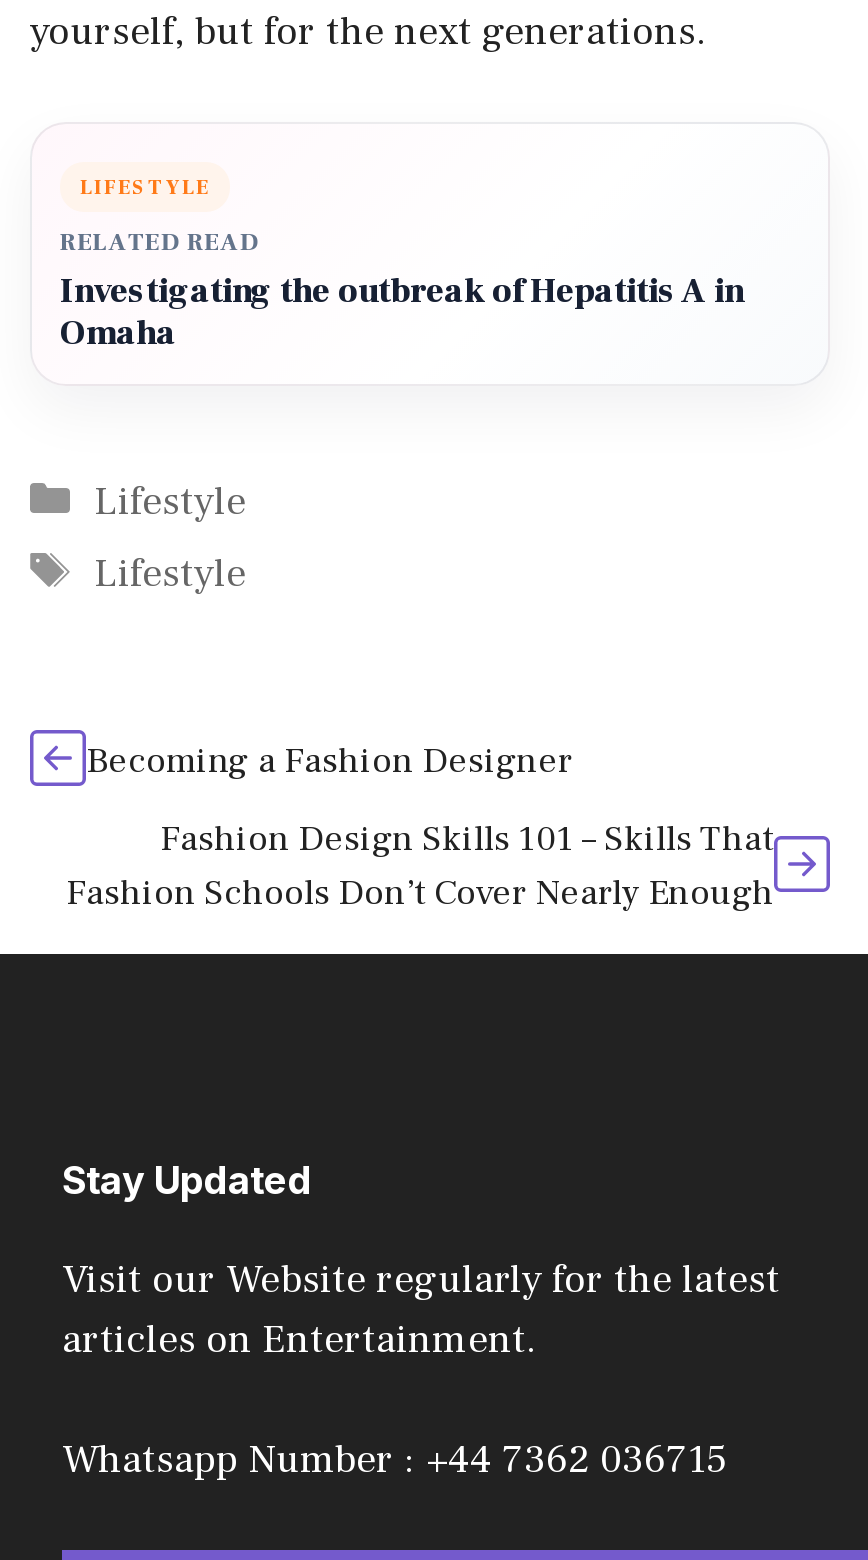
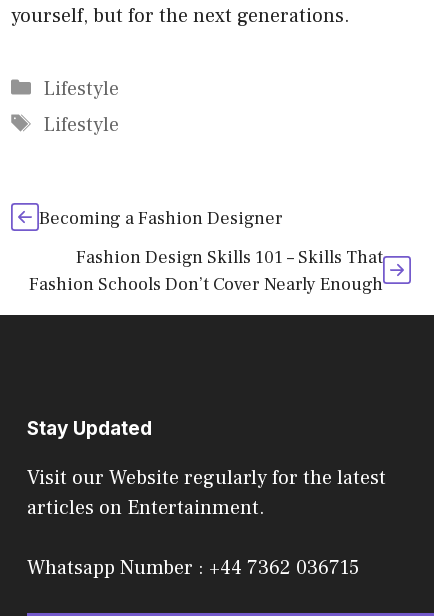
- LIFESTYLE
- RELATED READ
- Investigating the outbreak of Hepatitis A in
- Omaha
